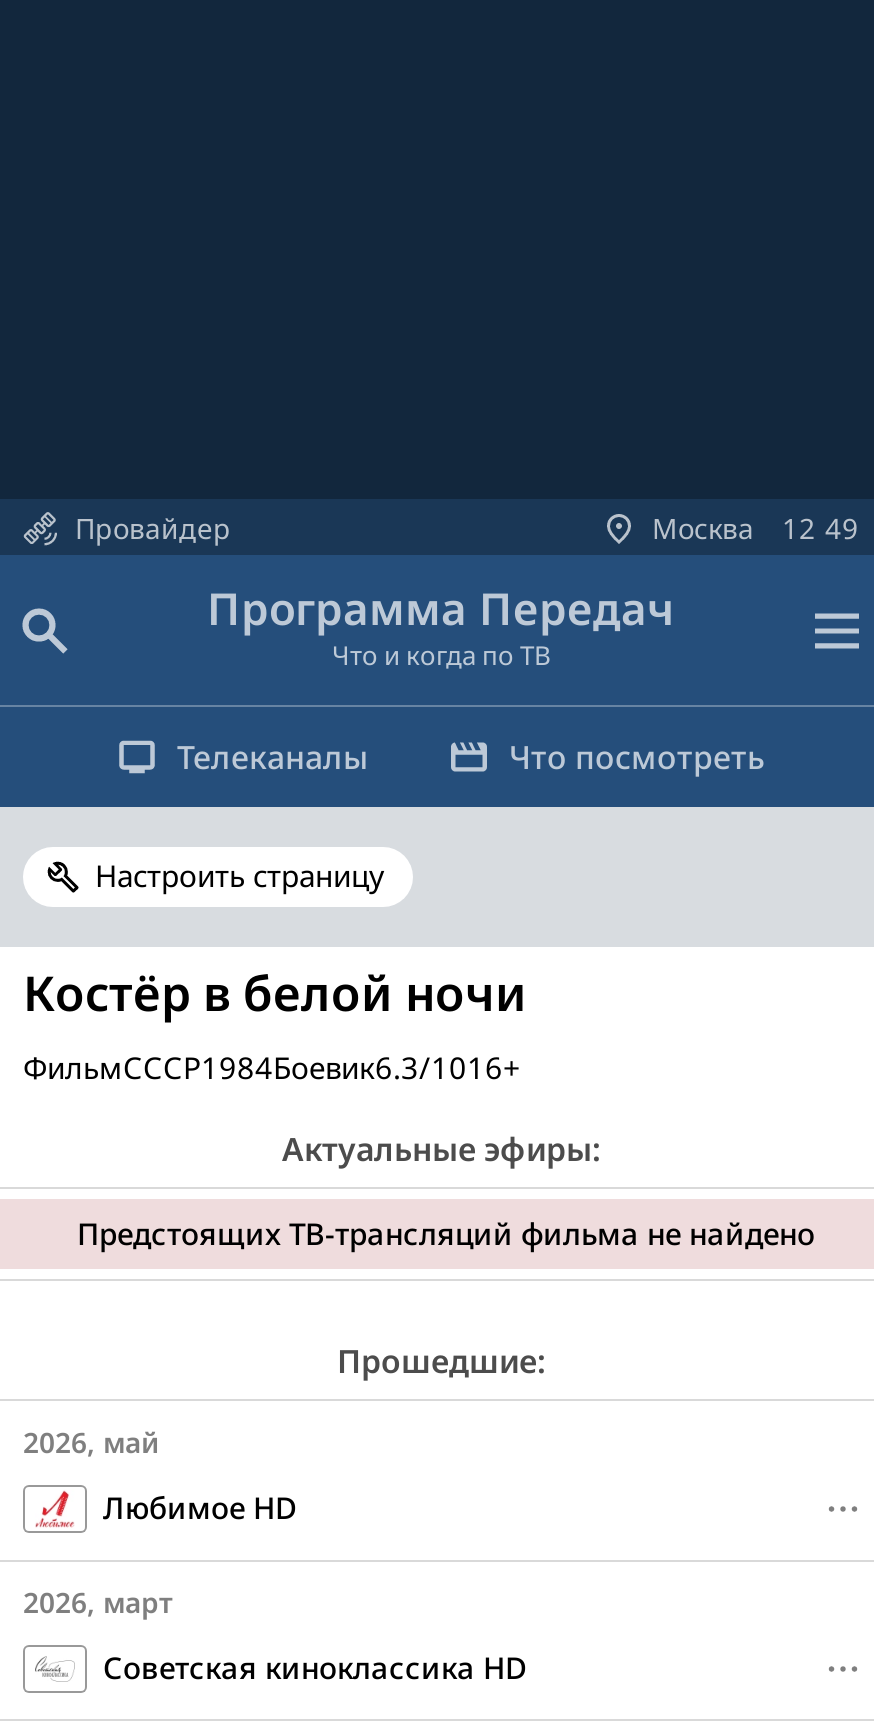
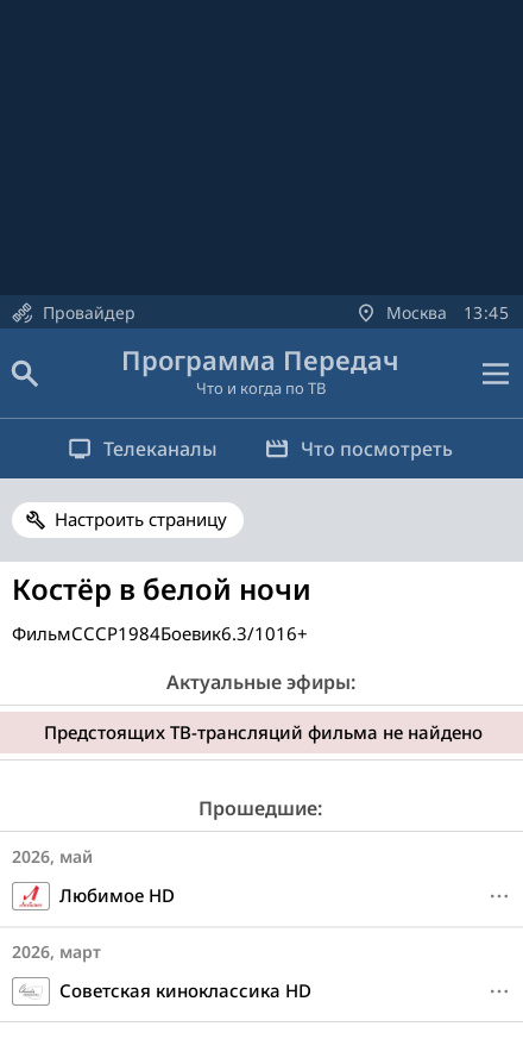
- Москва 12: 49
+ Москва 13: 45
